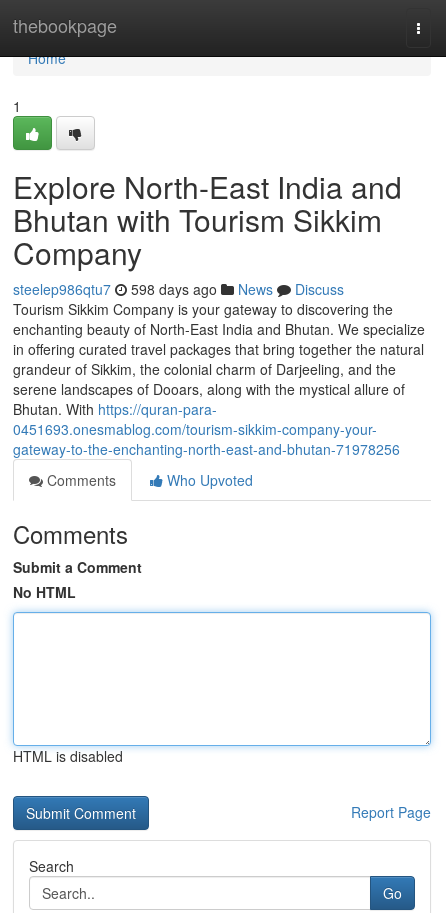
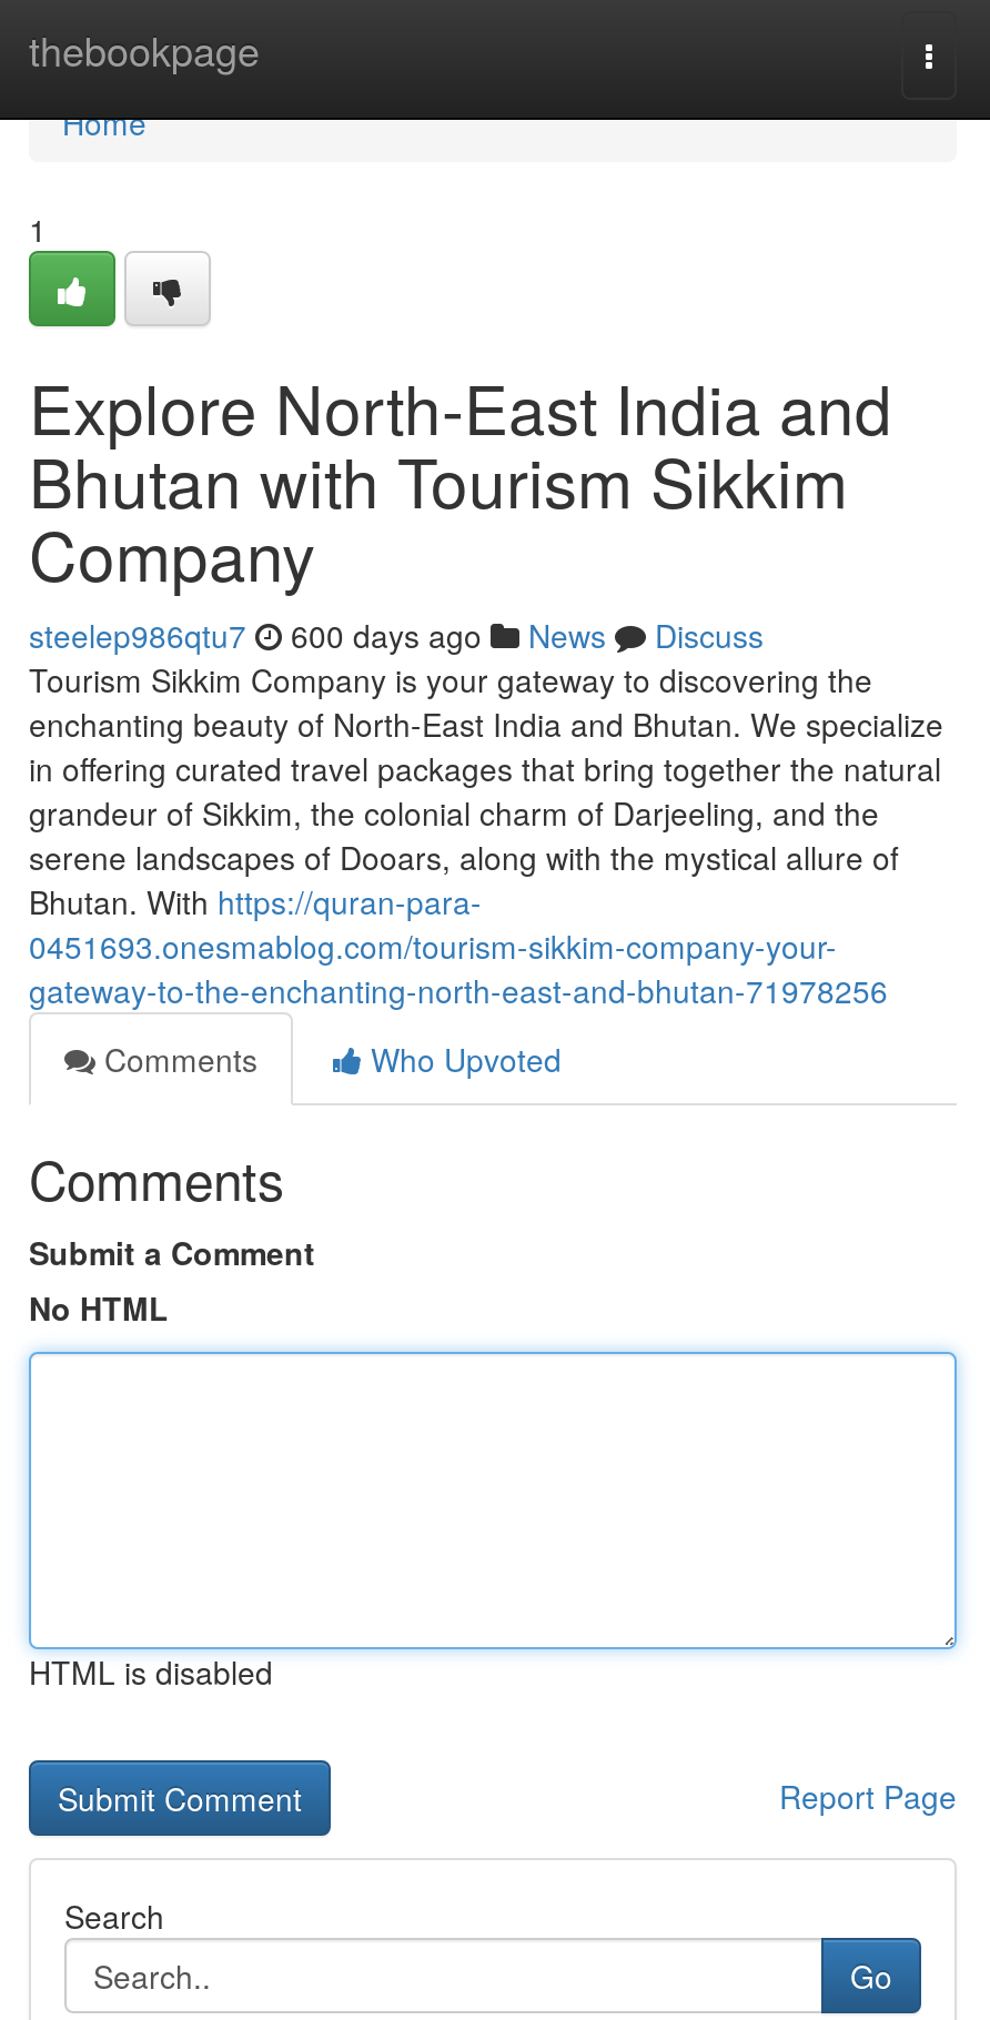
- steelep986qtu7 598 days ago News Discuss
+ steelep986qtu7 600 days ago News Discuss
